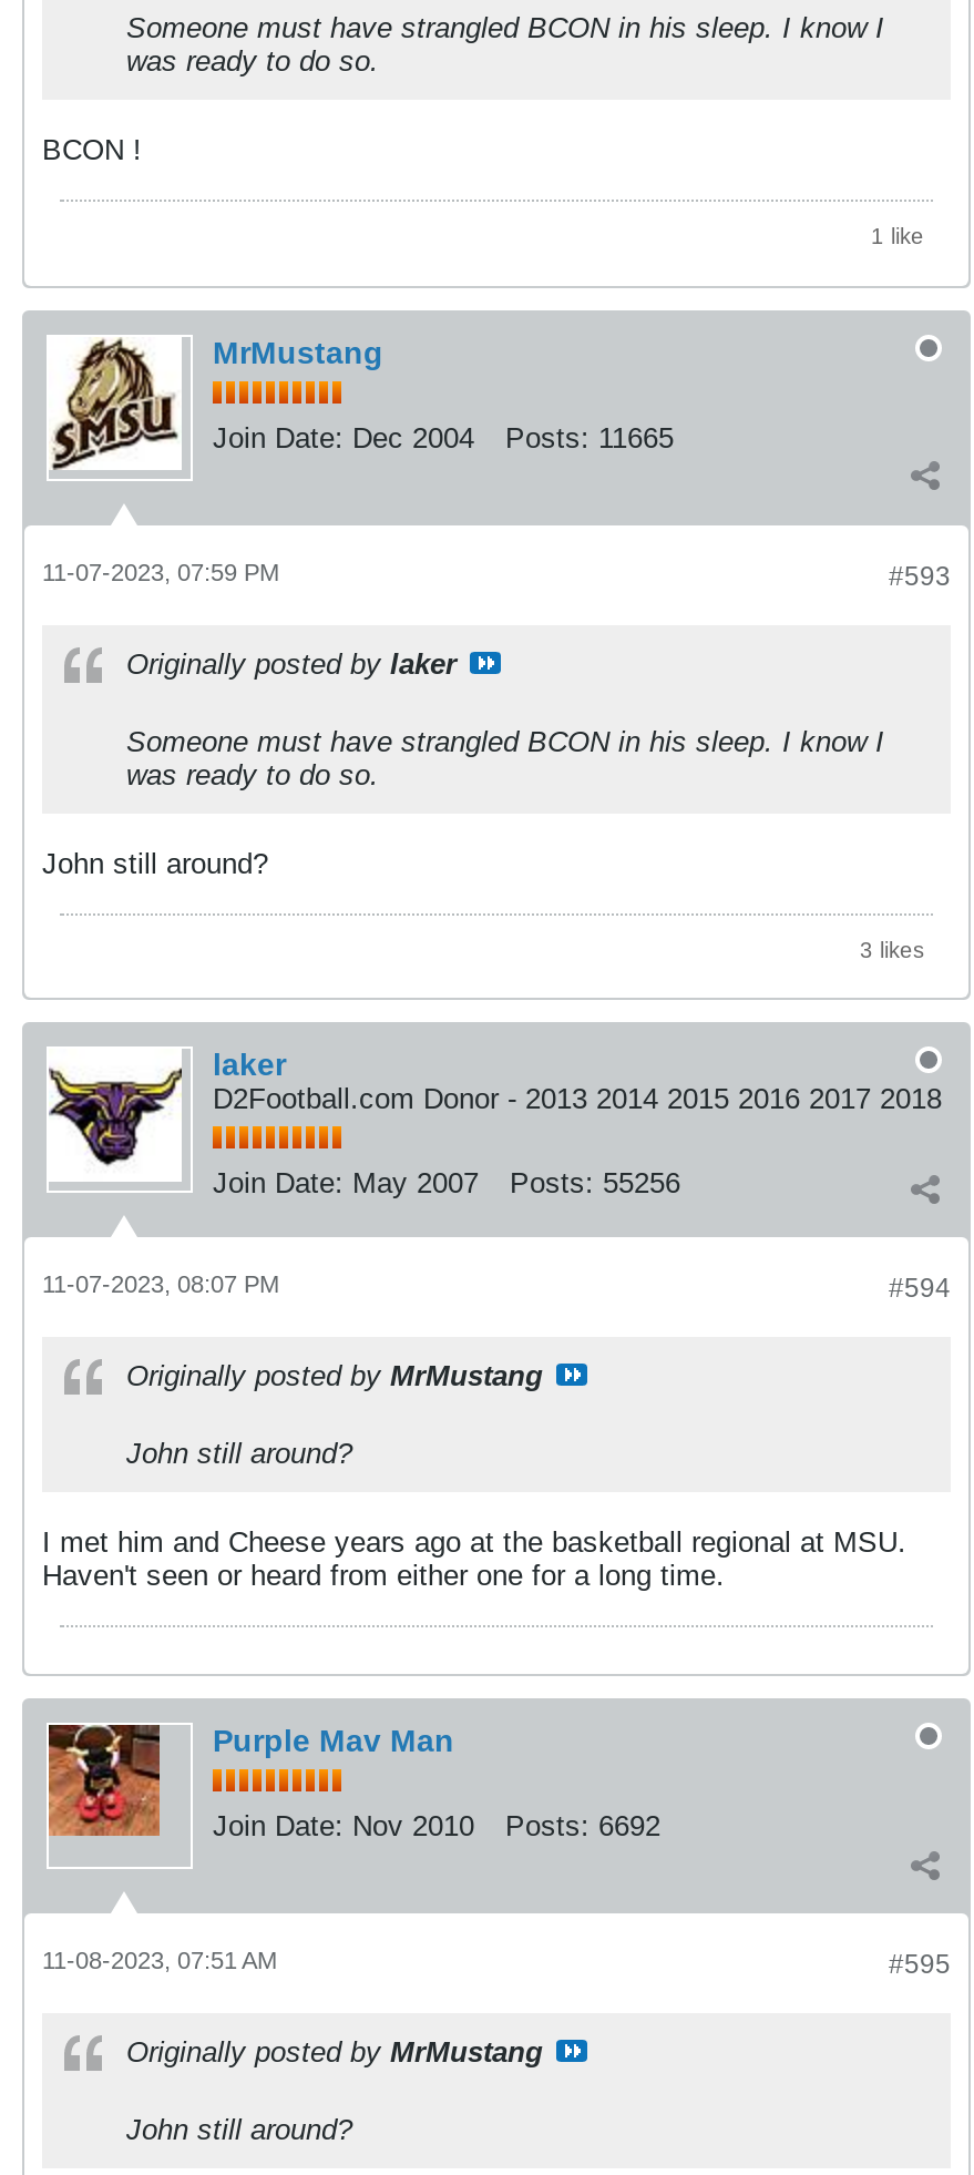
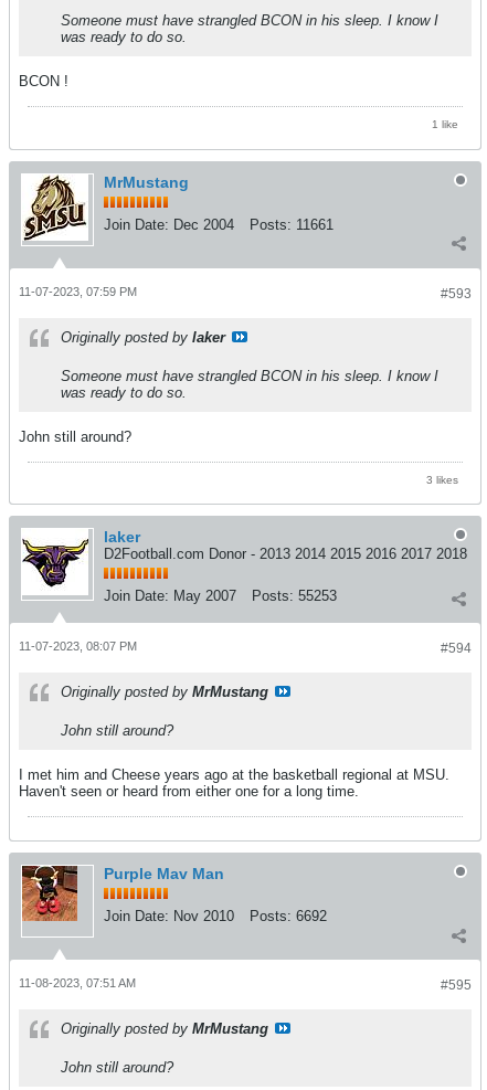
- Join Date: Dec 2004 Posts: 11665
+ Join Date: Dec 2004 Posts: 11661

- Join Date: May 2007 Posts: 55256
+ Join Date: May 2007 Posts: 55253
